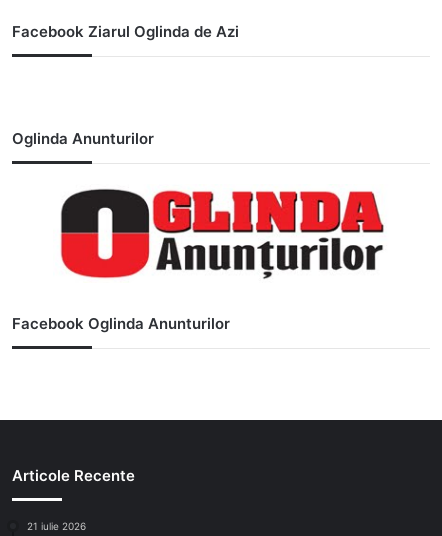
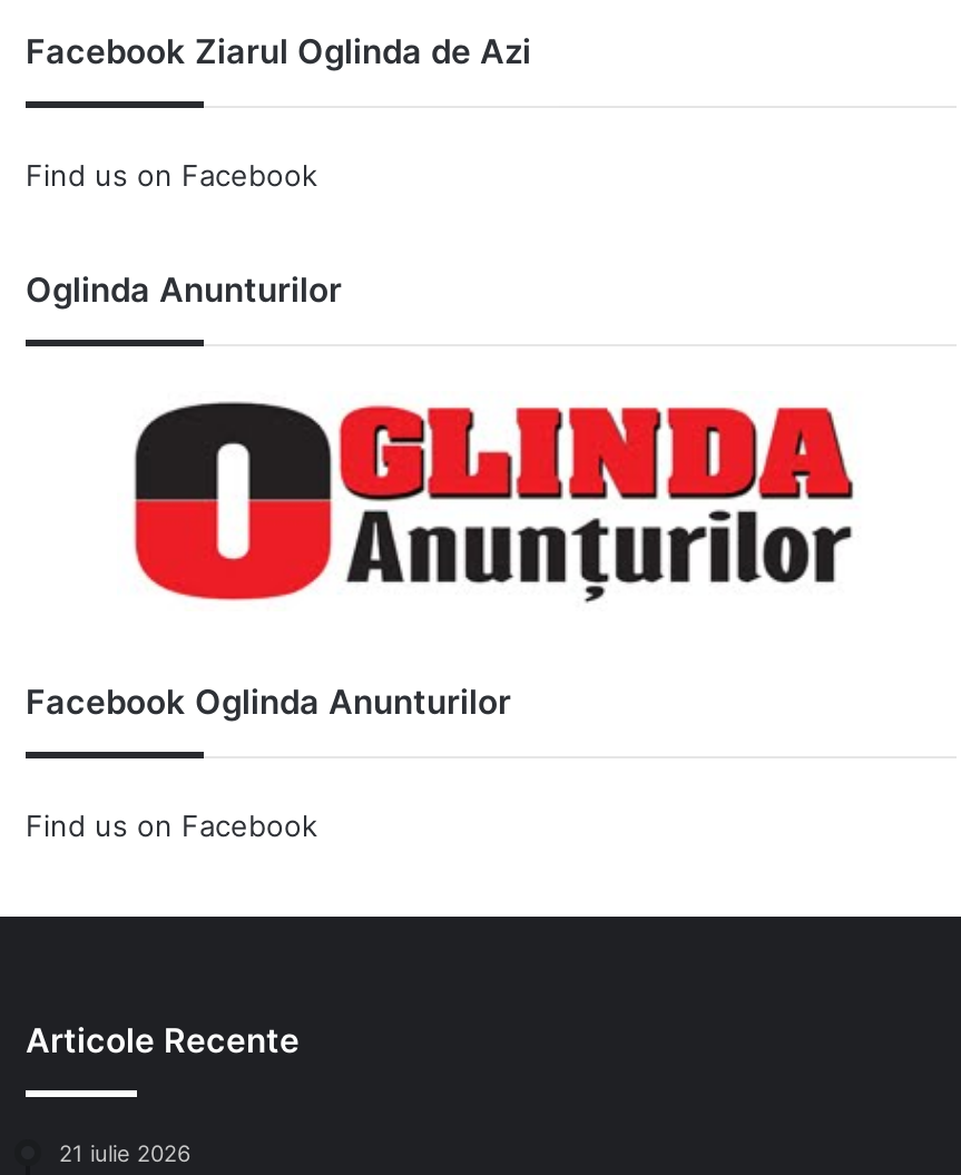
+ Find us on Facebook

+ Find us on Facebook
